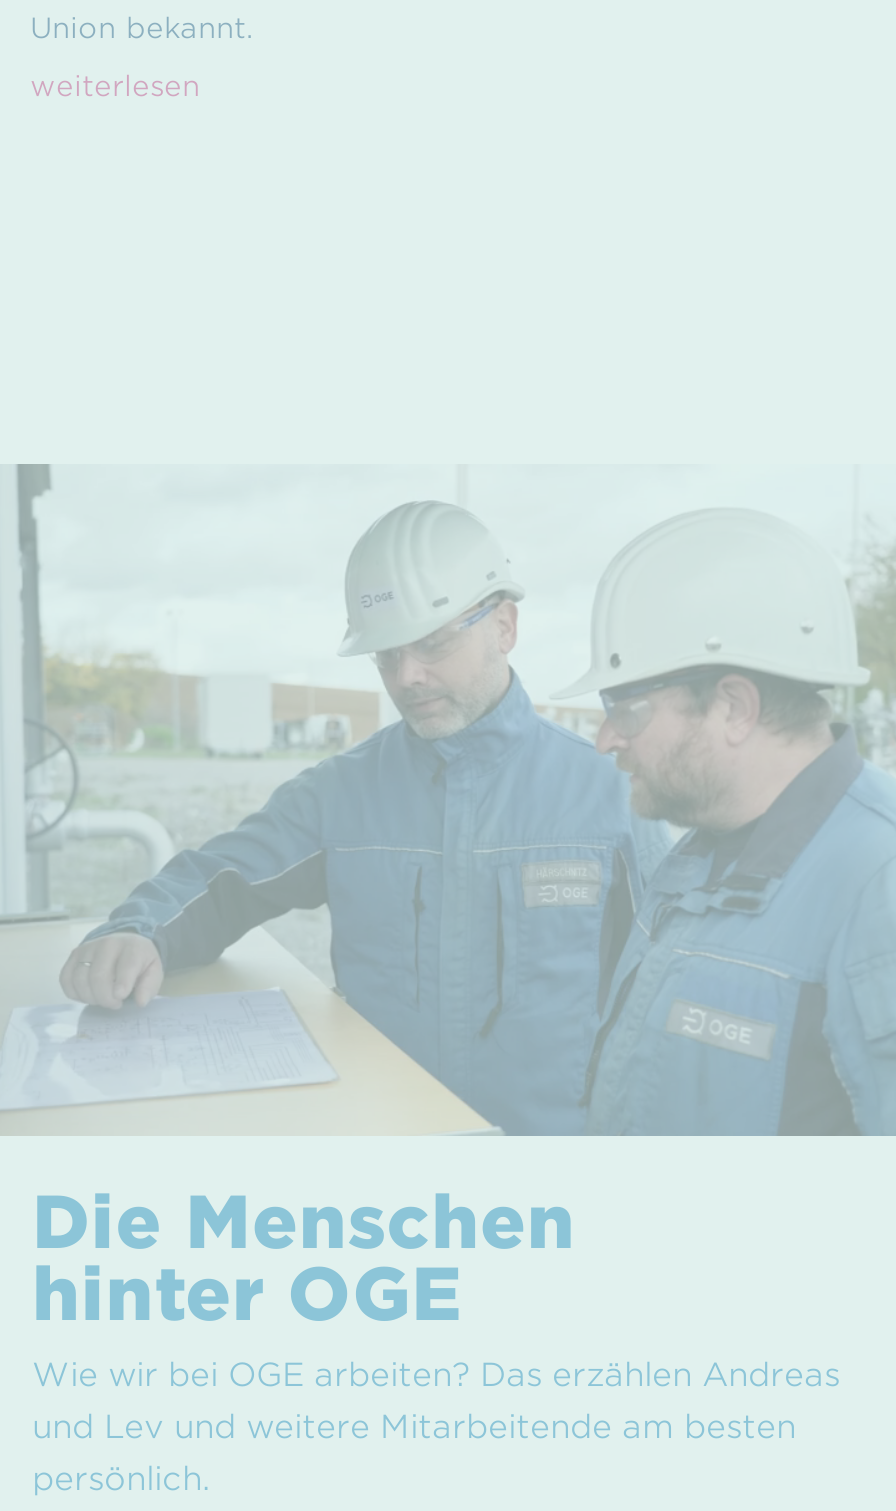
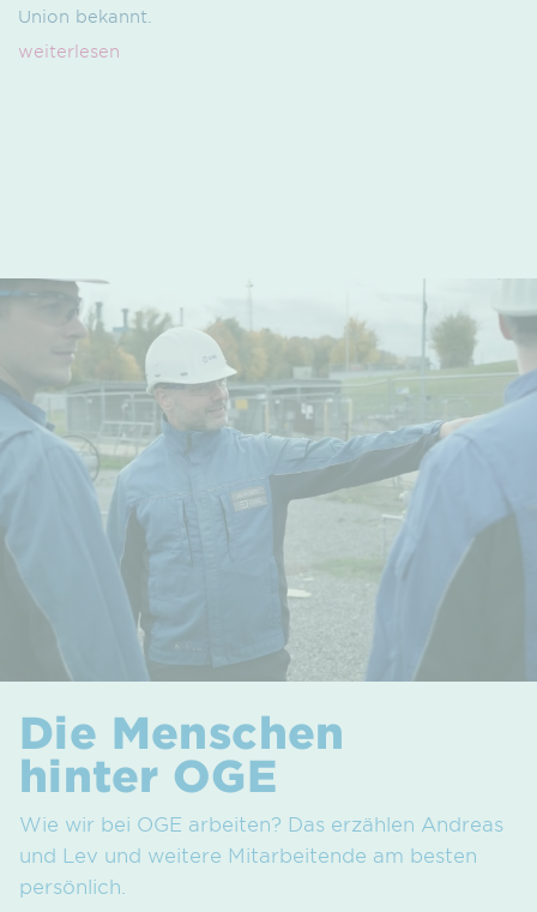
- [image]
+ [image]
